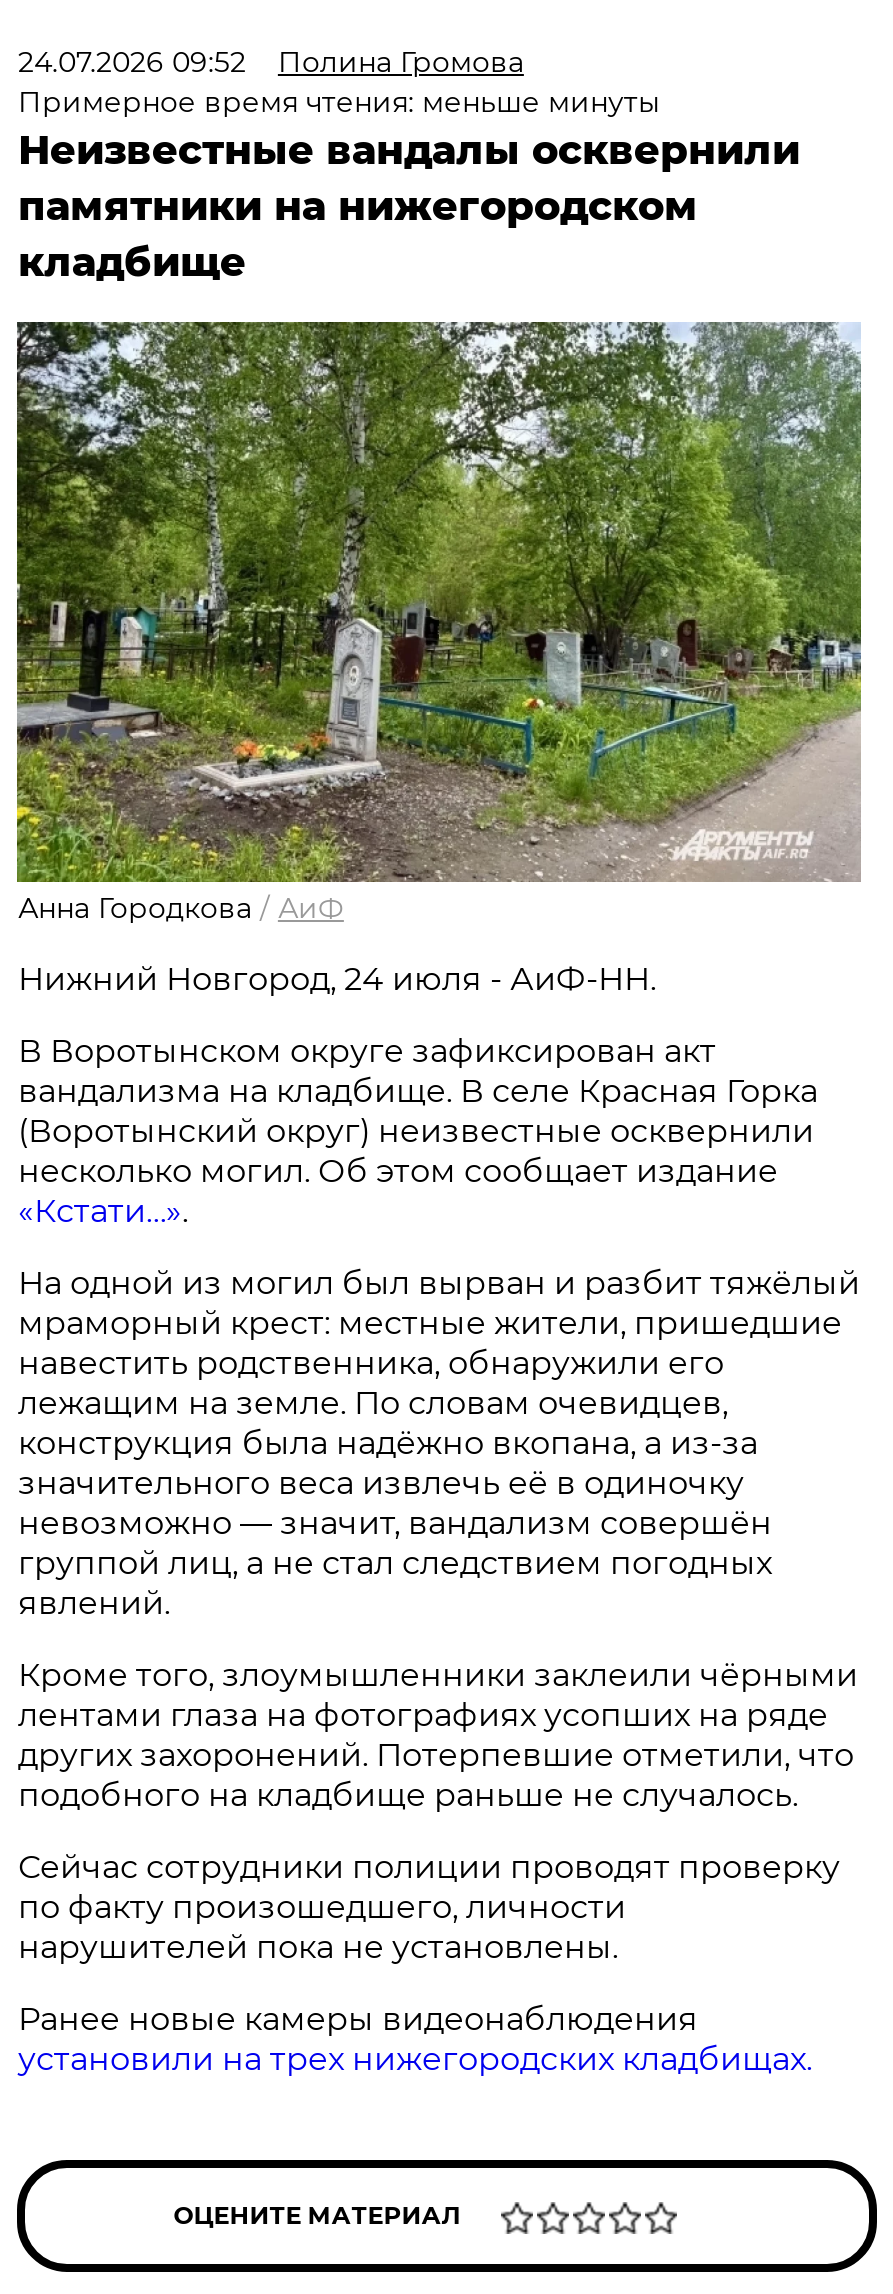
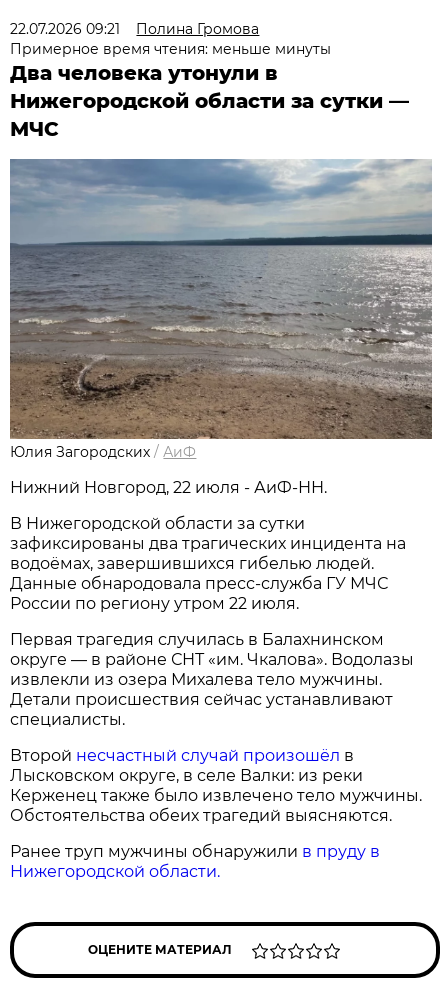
- 24.07.2026 09:52 Полина Громова
+ 22.07.2026 09:21 Полина Громова

- Неизвестные вандалы осквернили
- памятники на нижегородском
- кладбище
+ Два человека утонули в
+ Нижегородской области за сутки —
+ МЧС

- [image]
- Анна Городкова / АиФ
- Нижний Новгород, 24 июля - АиФ-НН.
- В Воротынском округе зафиксирован акт
- вандализма на кладбище. В селе Красная Горка
- (Воротынский округ) неизвестные осквернили
- несколько могил. Об этом сообщает издание
- «Кстати…».
- На одной из могил был вырван и разбит тяжёлый
- мраморный крест: местные жители, пришедшие
- навестить родственника, обнаружили его
- лежащим на земле. По словам очевидцев,
- конструкция была надёжно вкопана, а из‑за
- значительного веса извлечь её в одиночку
- невозможно — значит, вандализм совершён
- группой лиц, а не стал следствием погодных
- явлений.
- Кроме того, злоумышленники заклеили чёрными
- лентами глаза на фотографиях усопших на ряде
- других захоронений. Потерпевшие отметили, что
- подобного на кладбище раньше не случалось.
- Сейчас сотрудники полиции проводят проверку
- по факту произошедшего, личности
- нарушителей пока не установлены.
- Ранее новые камеры видеонаблюдения
- установили на трех нижегородских кладбищах.
+ [image]
+ Юлия Загородских / АиФ
+ Нижний Новгород, 22 июля - АиФ-НН.
+ В Нижегородской области за сутки
+ зафиксированы два трагических инцидента на
+ водоёмах, завершившихся гибелью людей.
+ Данные обнародовала пресс‑служба ГУ МЧС
+ России по региону утром 22 июля.
+ Первая трагедия случилась в Балахнинском
+ округе — в районе СНТ «им. Чкалова». Водолазы
+ извлекли из озера Михалева тело мужчины.
+ Детали происшествия сейчас устанавливают
+ специалисты.
+ Второй несчастный случай произошёл в
+ Лысковском округе, в селе Валки: из реки
+ Керженец также было извлечено тело мужчины.
+ Обстоятельства обеих трагедий выясняются.
+ Ранее труп мужчины обнаружили в пруду в
+ Нижегородской области.
